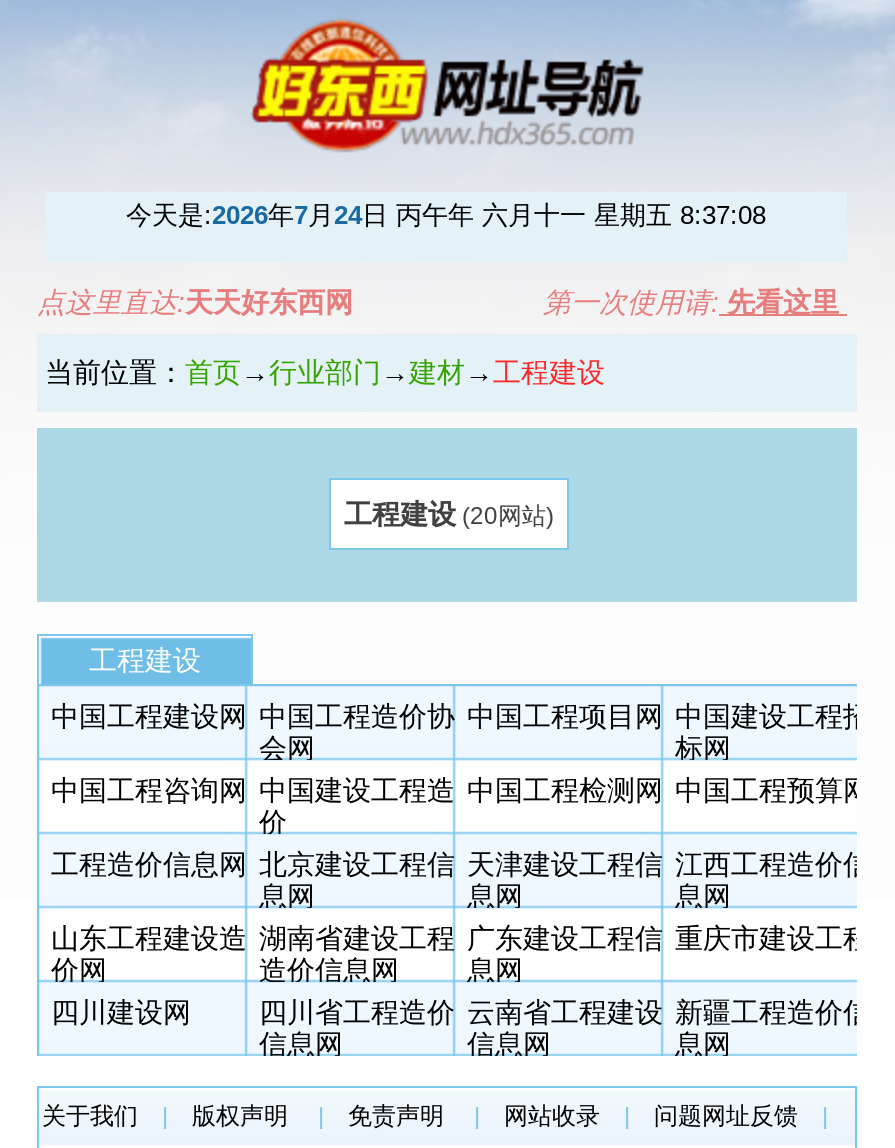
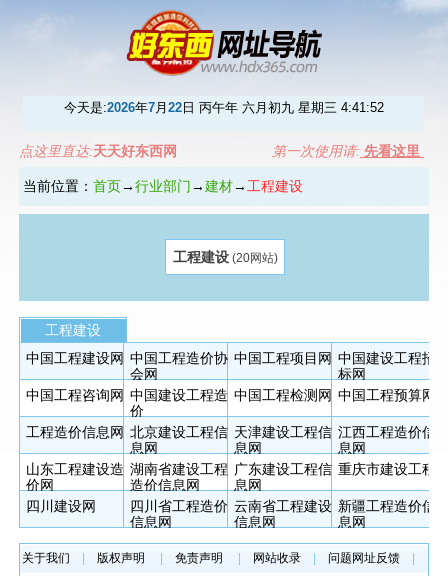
- 今天是:2026年7月24日 丙午年 六月十一 星期五8:37:08
+ 今天是:2026年7月22日 丙午年 六月初九 星期三4:41:52
